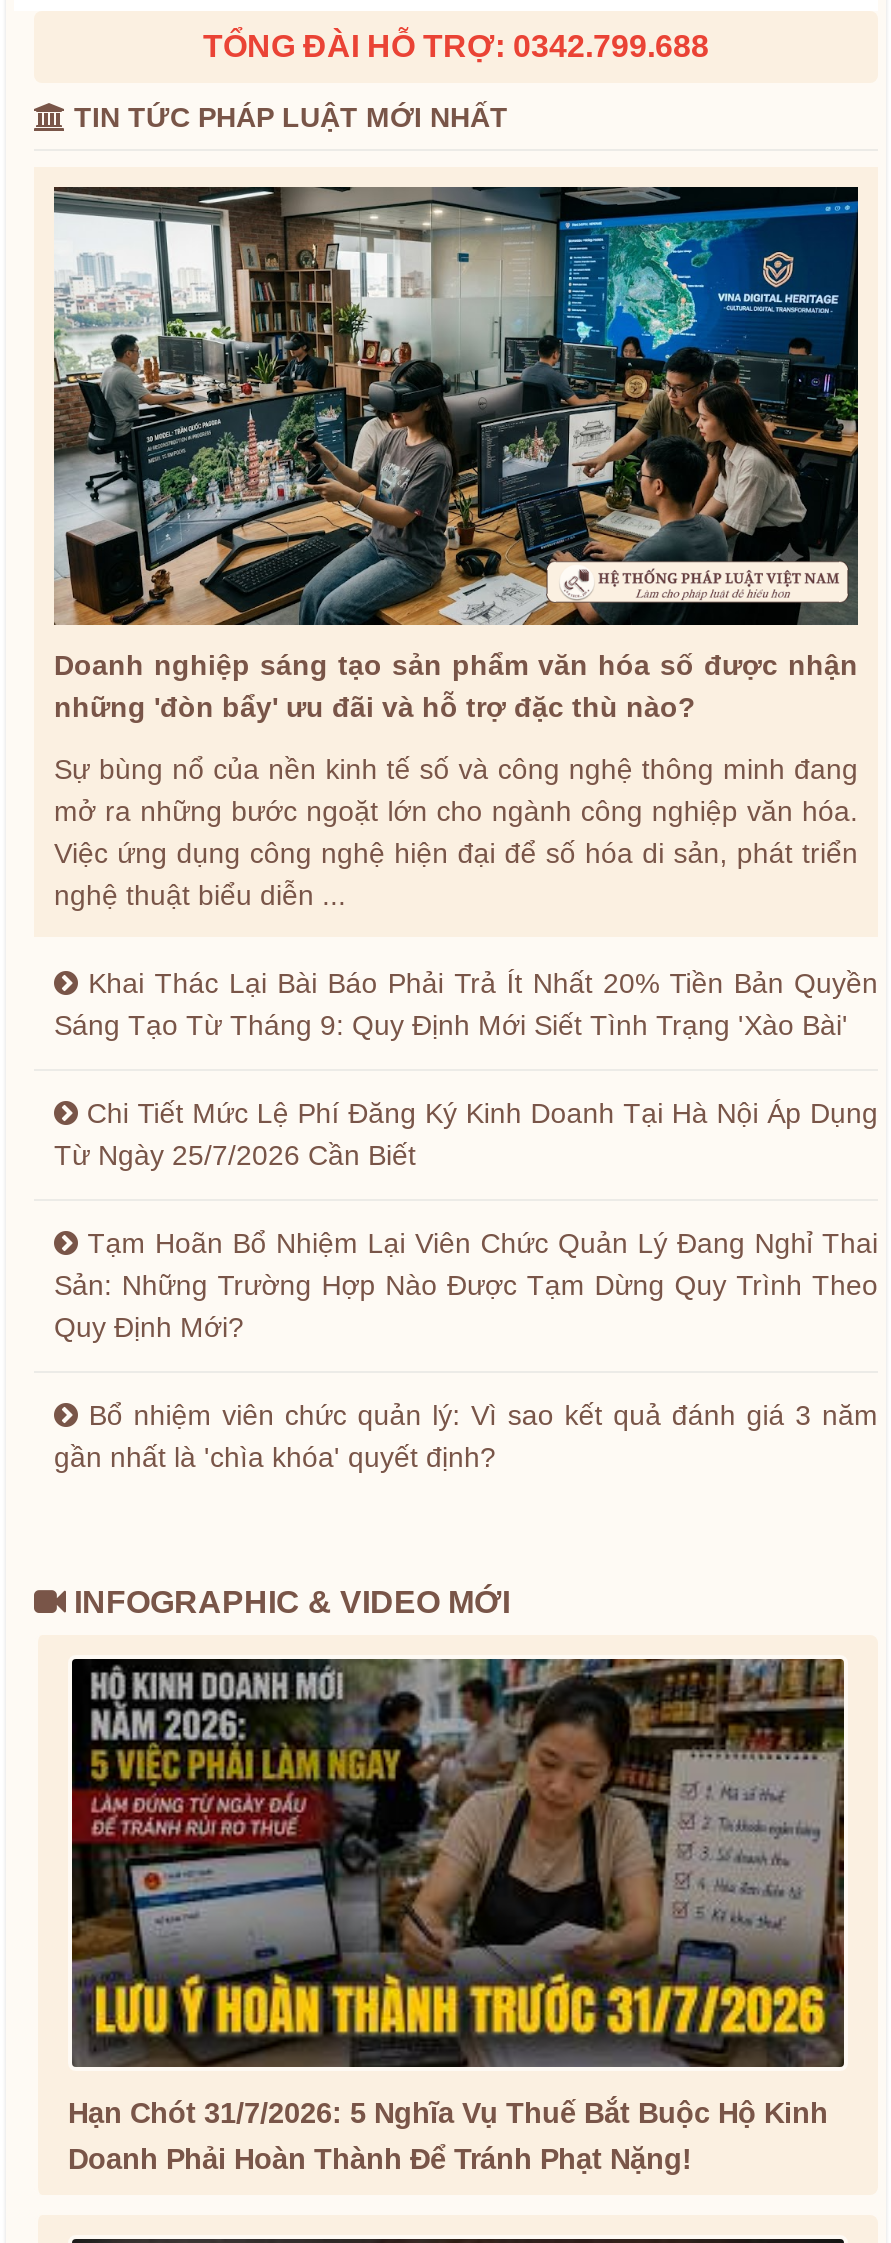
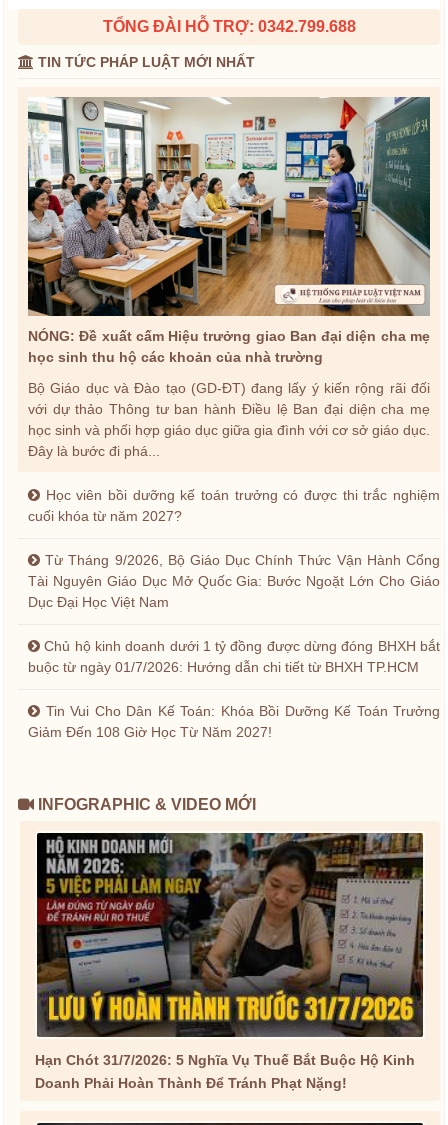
- [image]
- Doanh nghiệp sáng tạo sản phẩm văn hóa số được nhận
- những 'đòn bẩy' ưu đãi và hỗ trợ đặc thù nào?
+ [image]
+ NÓNG: Đề xuất cấm Hiệu trưởng giao Ban đại diện cha mẹ
+ học sinh thu hộ các khoản của nhà trường

- Sự bùng nổ của nền kinh tế số và công nghệ thông minh đang
- mở ra những bước ngoặt lớn cho ngành công nghiệp văn hóa.
- Việc ứng dụng công nghệ hiện đại để số hóa di sản, phát triển
- nghệ thuật biểu diễn ...
+ Bộ Giáo dục và Đào tạo (GD-ĐT) đang lấy ý kiến rộng rãi đối
+ với dự thảo Thông tư ban hành Điều lệ Ban đại diện cha mẹ
+ học sinh và phối hợp giáo dục giữa gia đình với cơ sở giáo dục.
+ Đây là bước đi phá...

- Khai Thác Lại Bài Báo Phải Trả Ít Nhất 20% Tiền Bản Quyền
- Sáng Tạo Từ Tháng 9: Quy Định Mới Siết Tình Trạng 'Xào Bài'
+ Học viên bồi dưỡng kế toán trưởng có được thi trắc nghiệm
+ cuối khóa từ năm 2027?

- Chi Tiết Mức Lệ Phí Đăng Ký Kinh Doanh Tại Hà Nội Áp Dụng
- Từ Ngày 25/7/2026 Cần Biết
+ Từ Tháng 9/2026, Bộ Giáo Dục Chính Thức Vận Hành Cổng
+ Tài Nguyên Giáo Dục Mở Quốc Gia: Bước Ngoặt Lớn Cho Giáo
+ Dục Đại Học Việt Nam

- Tạm Hoãn Bổ Nhiệm Lại Viên Chức Quản Lý Đang Nghỉ Thai
- Sản: Những Trường Hợp Nào Được Tạm Dừng Quy Trình Theo
- Quy Định Mới?
+ Chủ hộ kinh doanh dưới 1 tỷ đồng được dừng đóng BHXH bắt
+ buộc từ ngày 01/7/2026: Hướng dẫn chi tiết từ BHXH TP.HCM

- Bổ nhiệm viên chức quản lý: Vì sao kết quả đánh giá 3 năm
- gần nhất là 'chìa khóa' quyết định?
+ Tin Vui Cho Dân Kế Toán: Khóa Bồi Dưỡng Kế Toán Trưởng
+ Giảm Đến 108 Giờ Học Từ Năm 2027!
